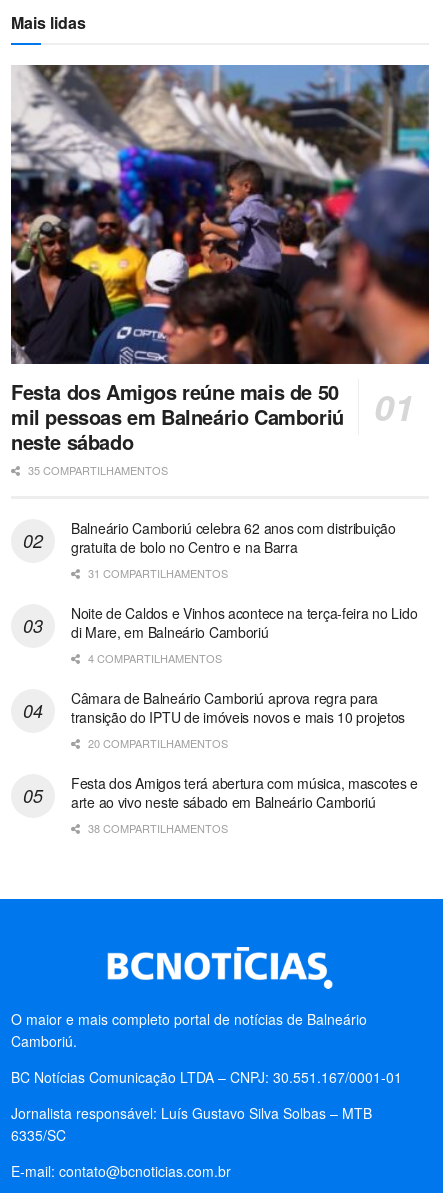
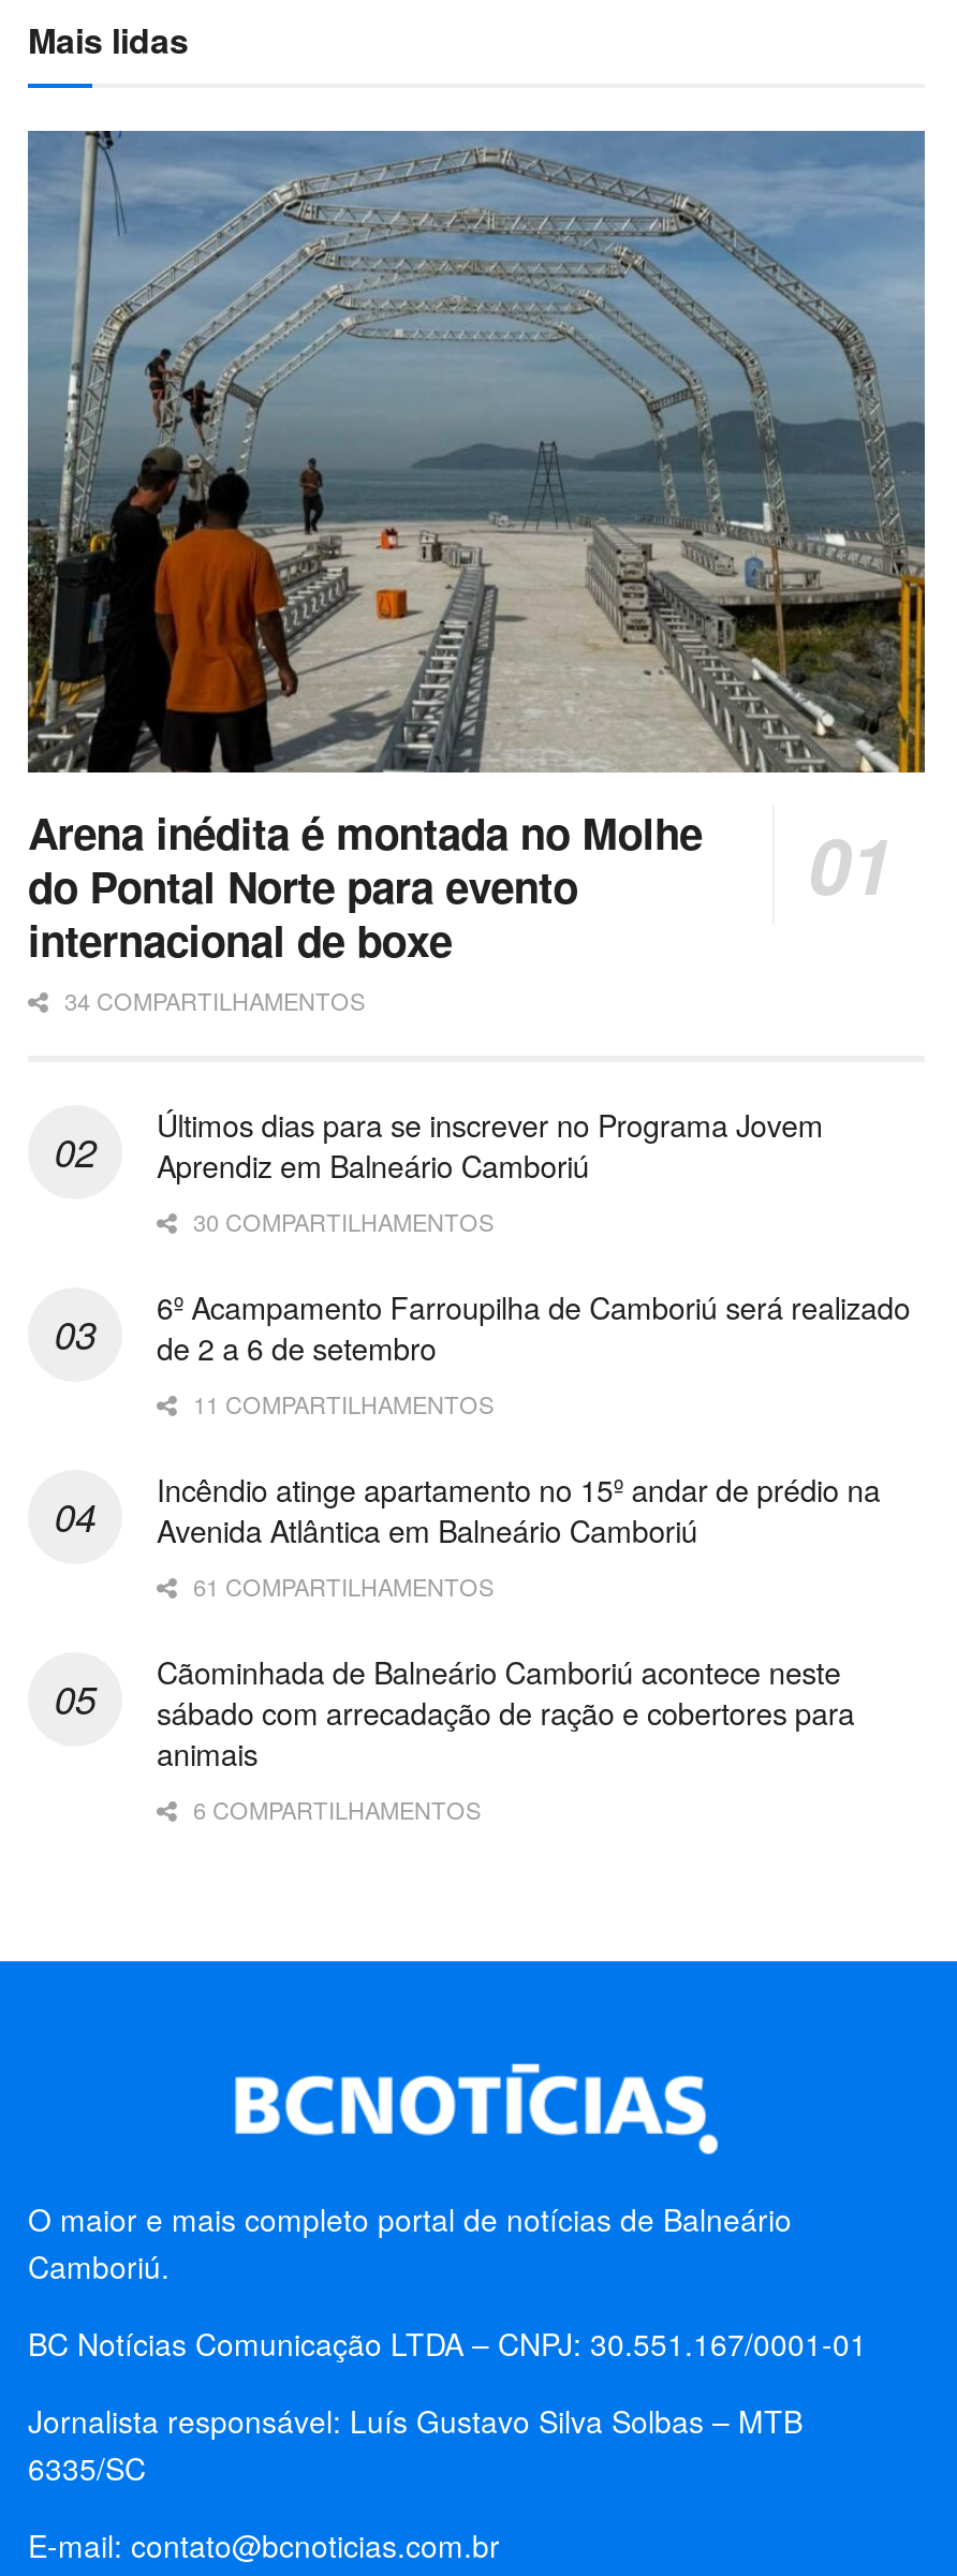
- [image]
- Festa dos Amigos reúne mais de 50
- mil pessoas em Balneário Camboriú
- neste sábado
- 35 COMPARTILHAMENTOS
+ [image]
+ Arena inédita é montada no Molhe
+ do Pontal Norte para evento
+ internacional de boxe
+ 34 COMPARTILHAMENTOS

- Balneário Camboriú celebra 62 anos com distribuição
- gratuita de bolo no Centro e na Barra
- 31 COMPARTILHAMENTOS
+ Últimos dias para se inscrever no Programa Jovem
+ Aprendiz em Balneário Camboriú
+ 30 COMPARTILHAMENTOS

- Noite de Caldos e Vinhos acontece na terça-feira no Lido
- di Mare, em Balneário Camboriú
- 4 COMPARTILHAMENTOS
+ 6º Acampamento Farroupilha de Camboriú será realizado
+ de 2 a 6 de setembro
+ 11 COMPARTILHAMENTOS

- Câmara de Balneário Camboriú aprova regra para
- transição do IPTU de imóveis novos e mais 10 projetos
- 20 COMPARTILHAMENTOS
+ Incêndio atinge apartamento no 15º andar de prédio na
+ Avenida Atlântica em Balneário Camboriú
+ 61 COMPARTILHAMENTOS

- Festa dos Amigos terá abertura com música, mascotes e
- arte ao vivo neste sábado em Balneário Camboriú
- 38 COMPARTILHAMENTOS
+ Cãominhada de Balneário Camboriú acontece neste
+ sábado com arrecadação de ração e cobertores para
+ animais
+ 6 COMPARTILHAMENTOS
